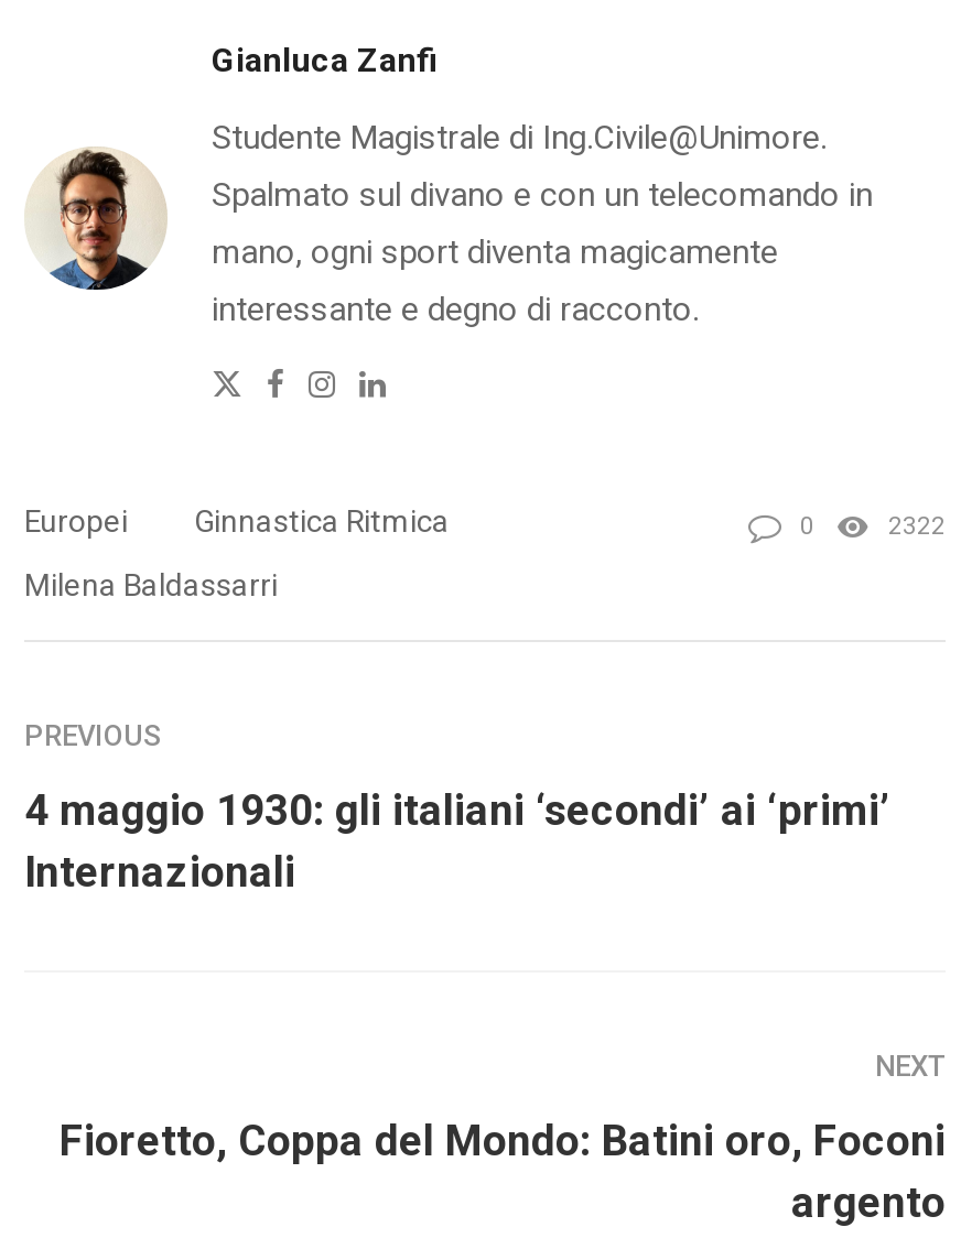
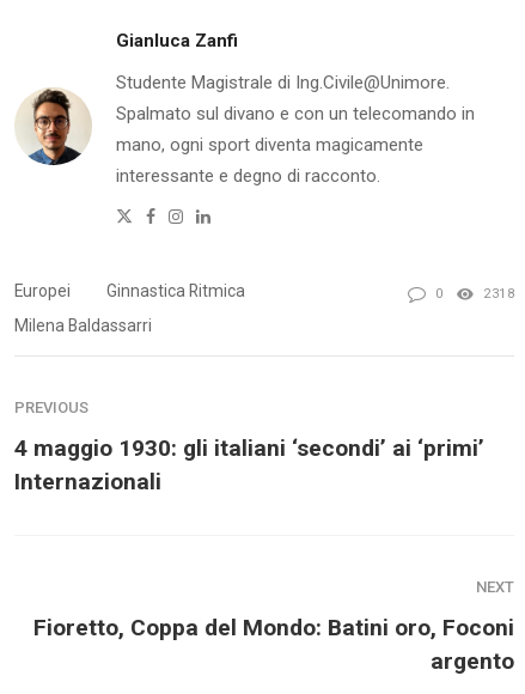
- 2322
+ 2318
